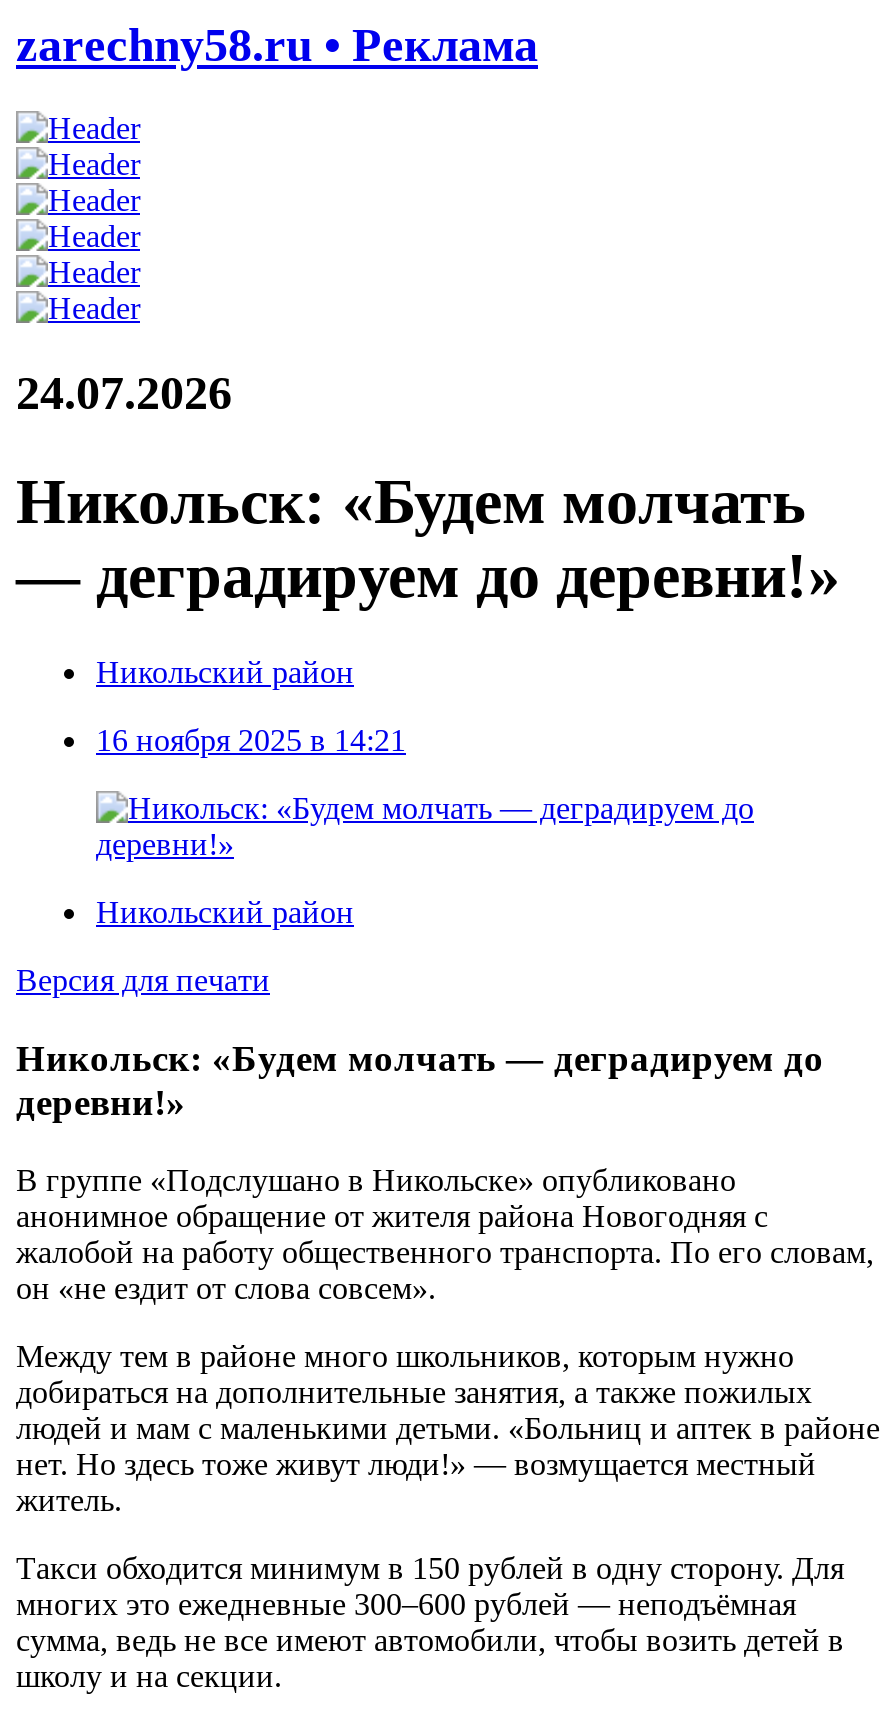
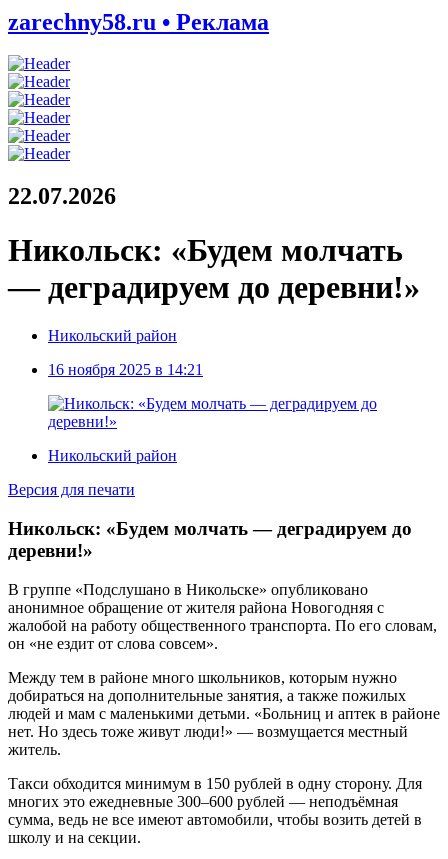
- 24.07.2026
+ 22.07.2026
